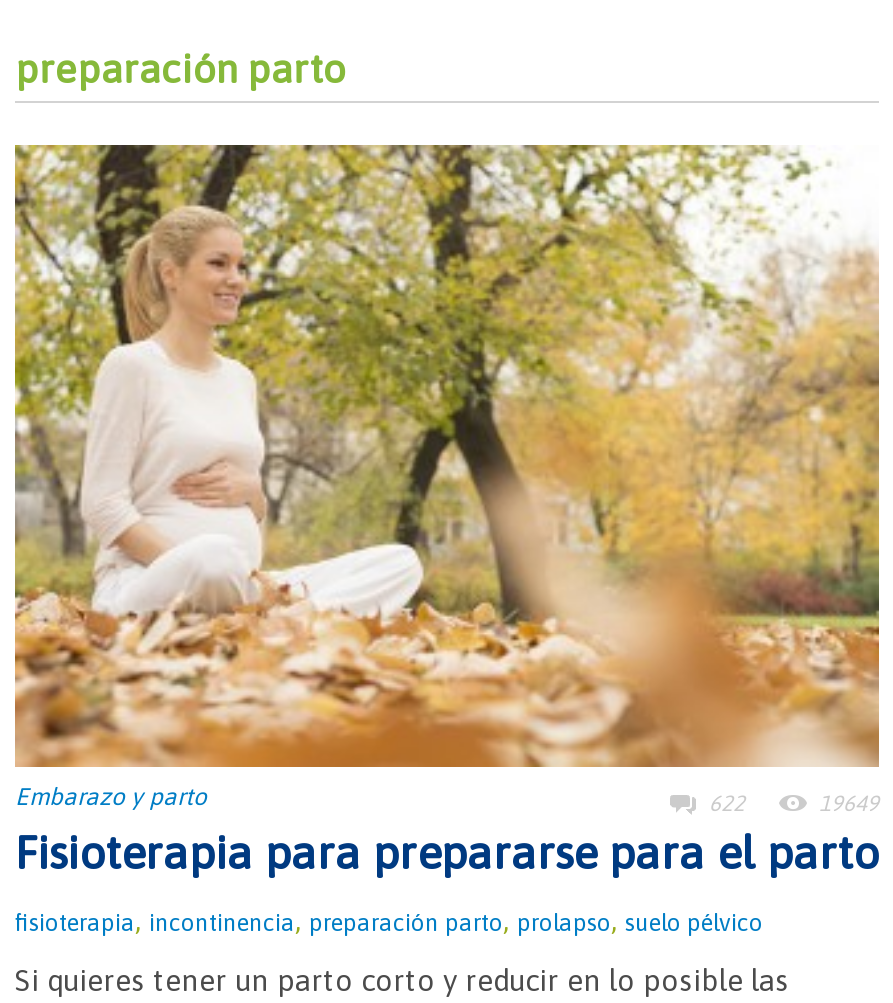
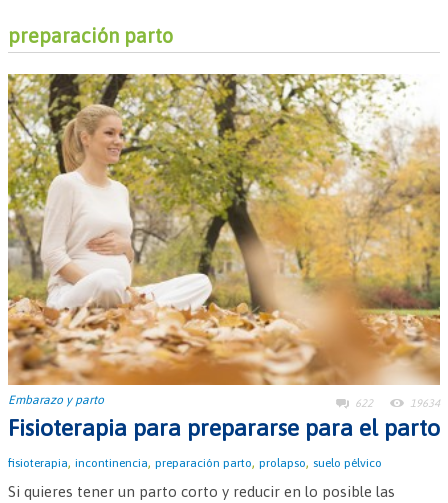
- 19649
+ 19634
